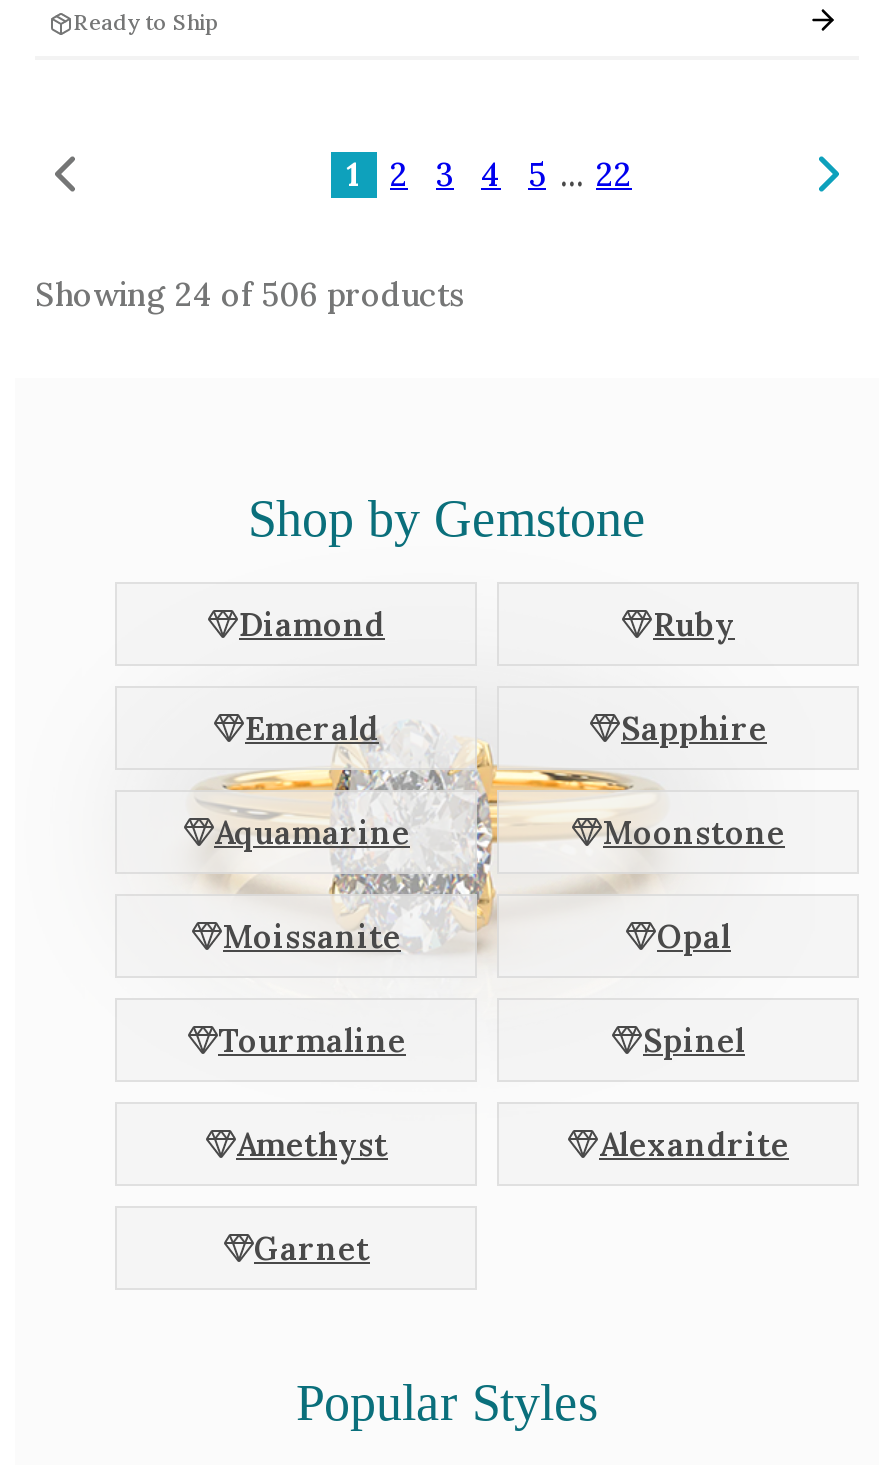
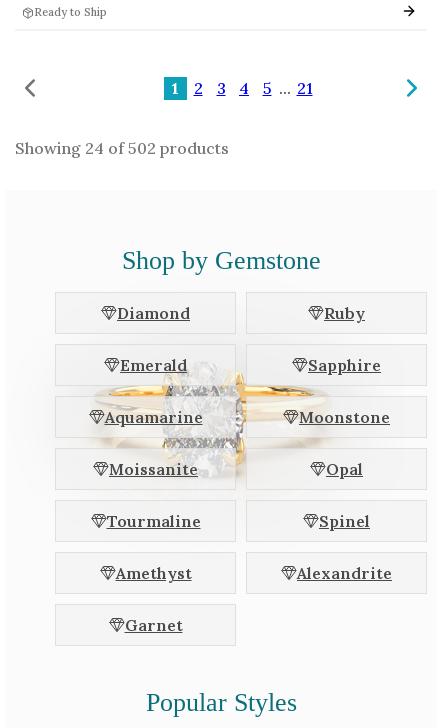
- 1 2 3 4 5 ... 22
+ 1 2 3 4 5 ... 21

- Showing 24 of 506 products
+ Showing 24 of 502 products
